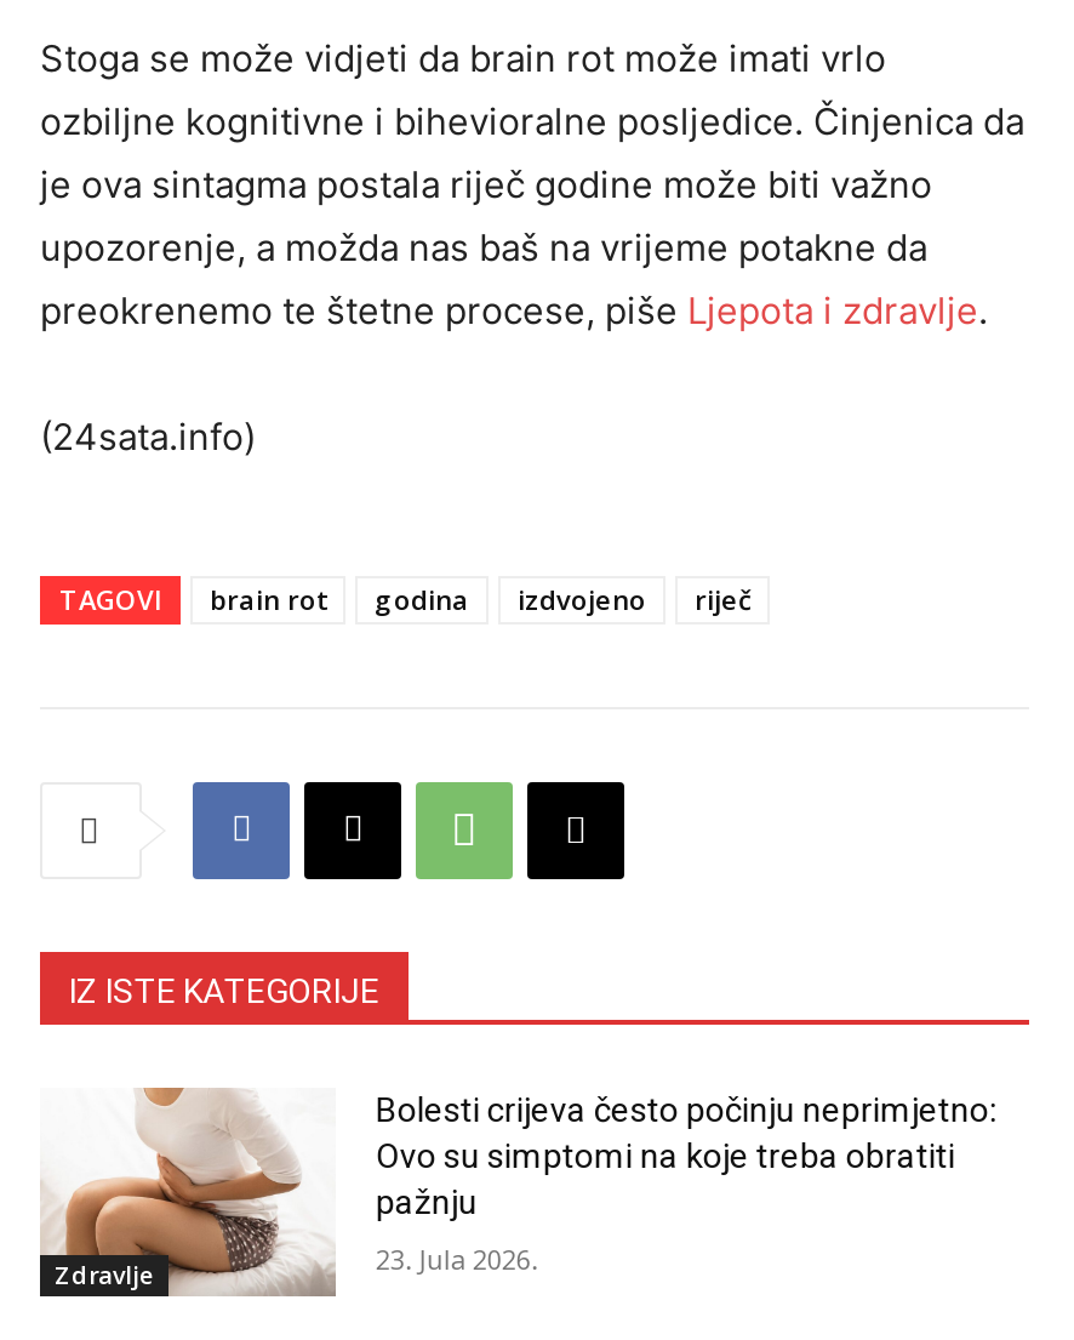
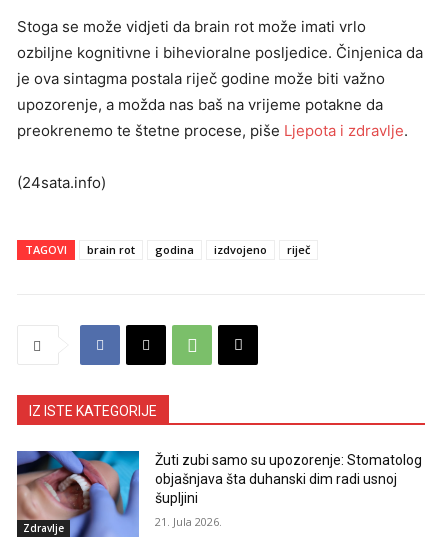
- [image]
- Bolesti crijeva često počinju neprimjetno:
- Ovo su simptomi na koje treba obratiti
- pažnju
+ [image]
+ Žuti zubi samo su upozorenje: Stomatolog
+ objašnjava šta duhanski dim radi usnoj
+ šupljini

- 23. Jula 2026.
+ 21. Jula 2026.
